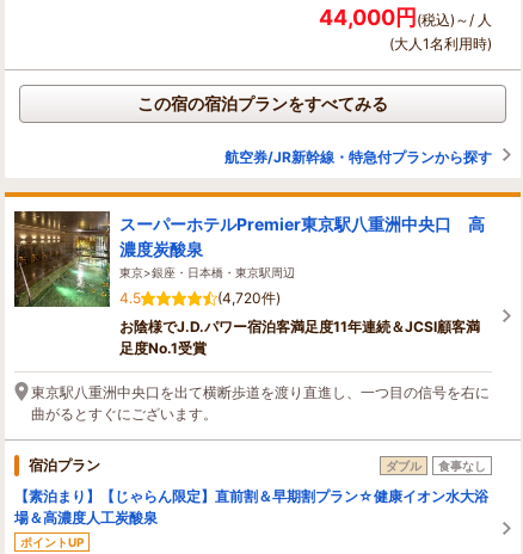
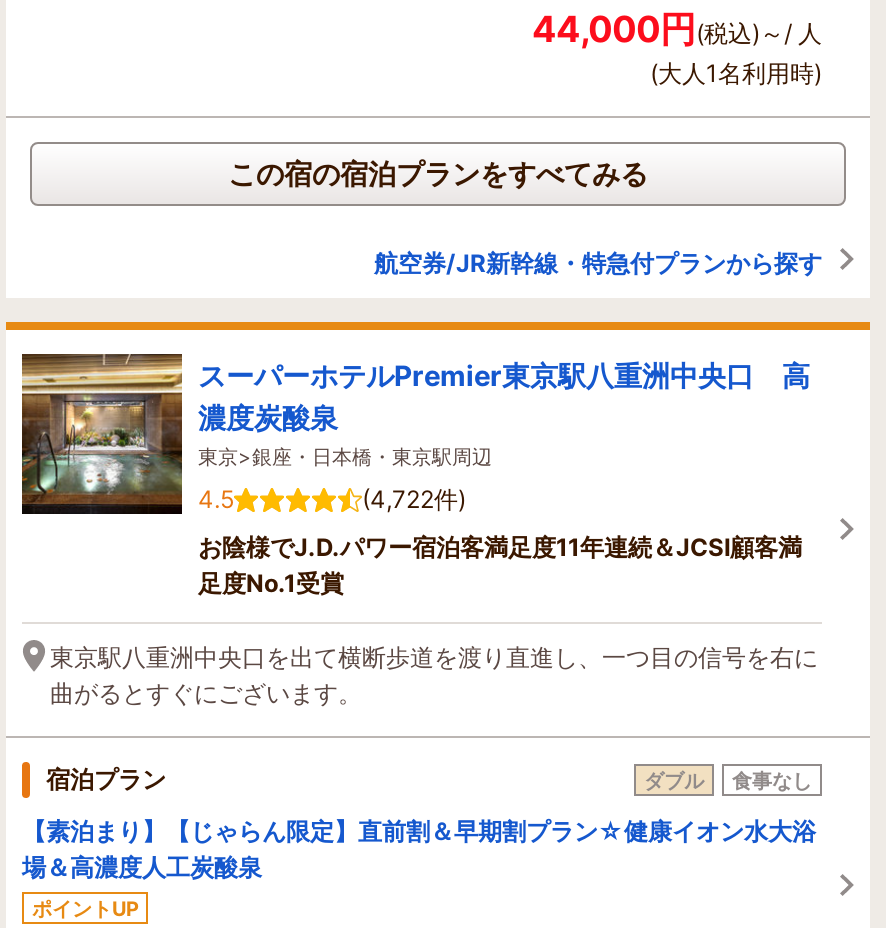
- [image]
+ [image]

- (4,720件)
+ (4,722件)
